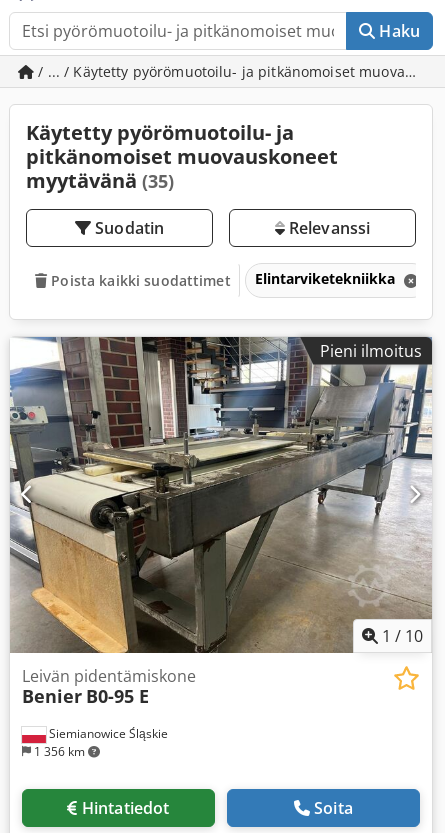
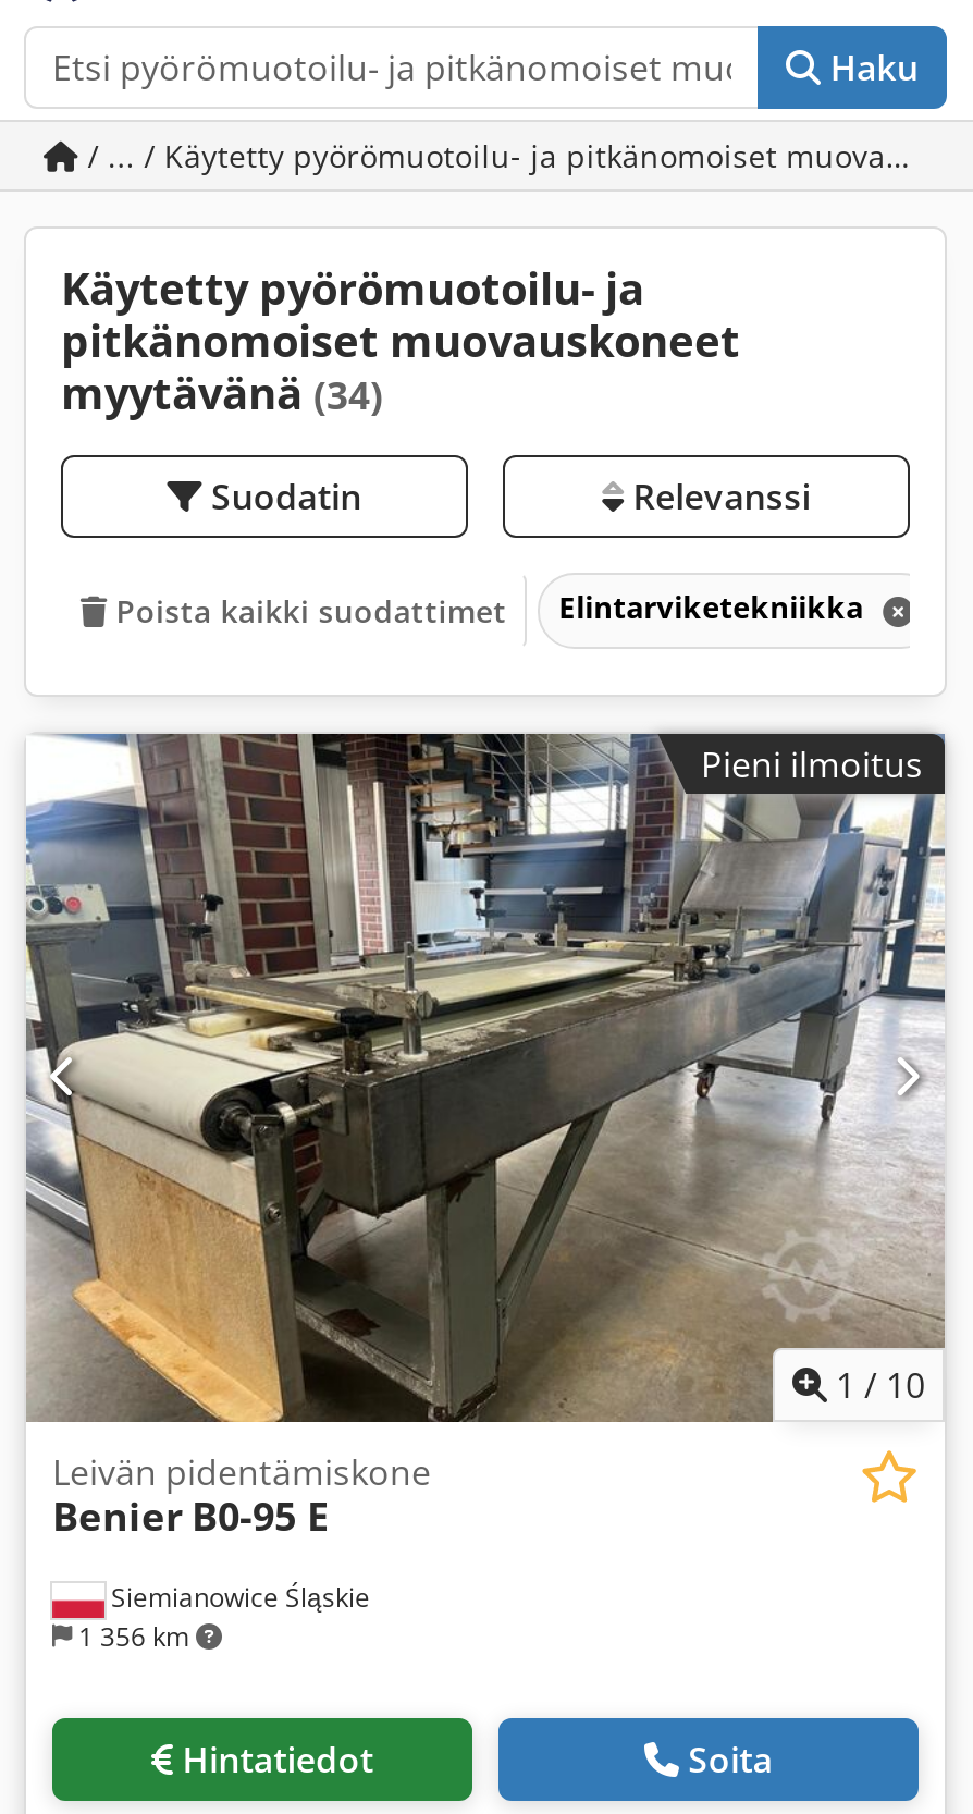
- myytävänä (35)
+ myytävänä (34)
